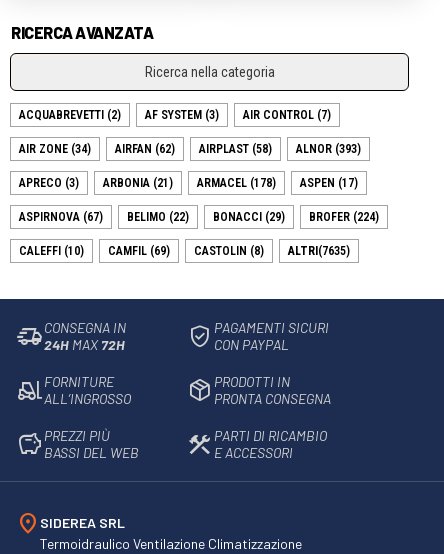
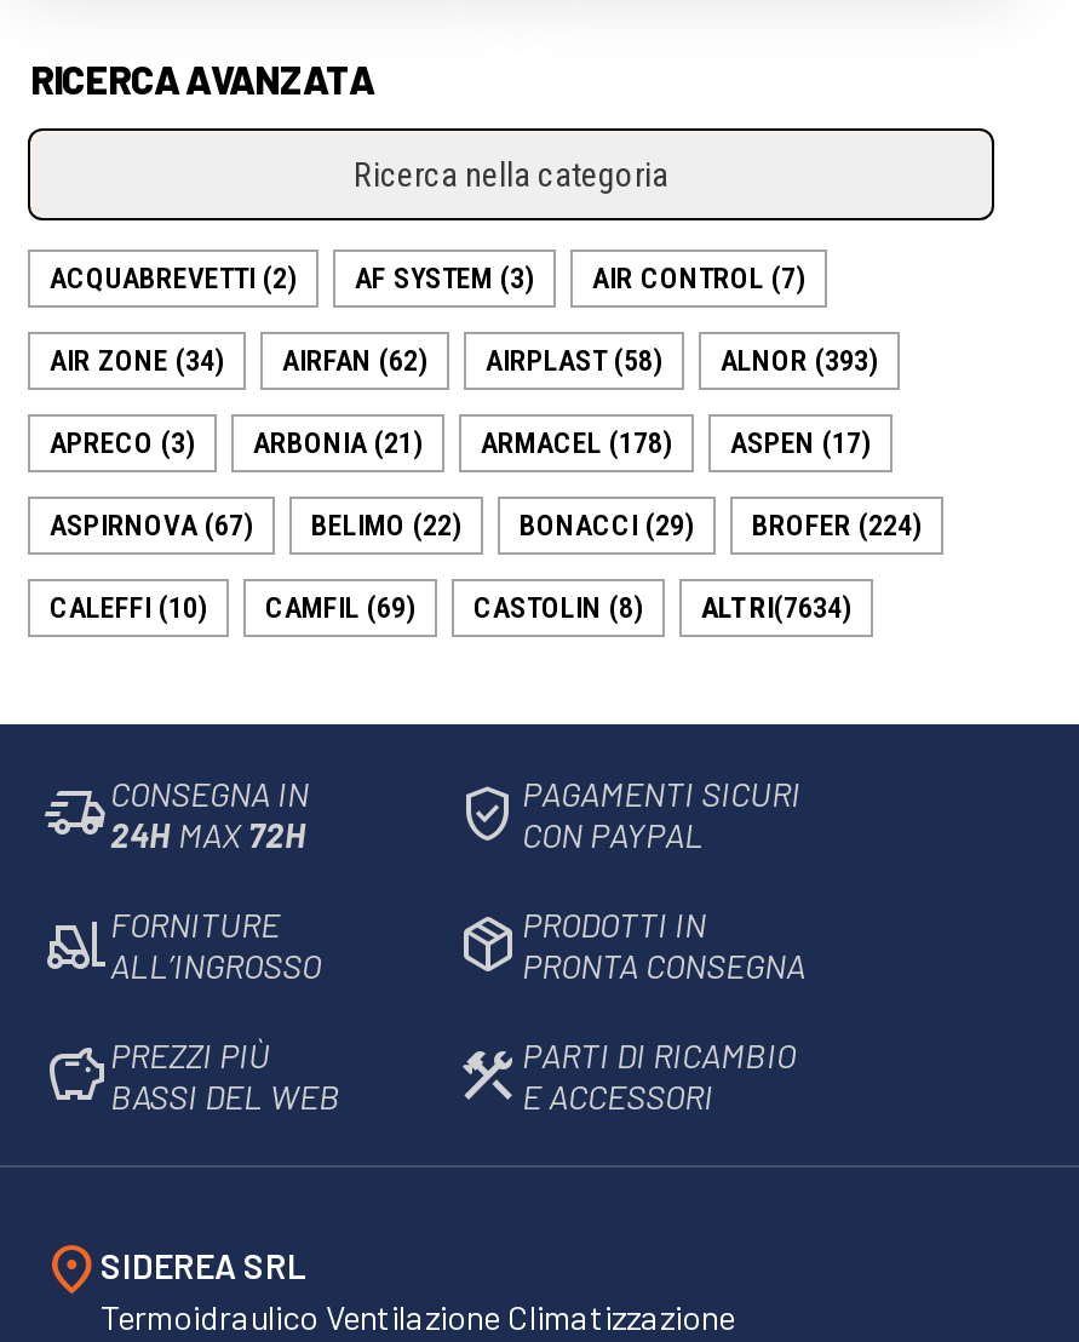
- CALEFFI (10) CAMFIL (69) CASTOLIN (8) ALTRI(7635)
+ CALEFFI (10) CAMFIL (69) CASTOLIN (8) ALTRI(7634)
